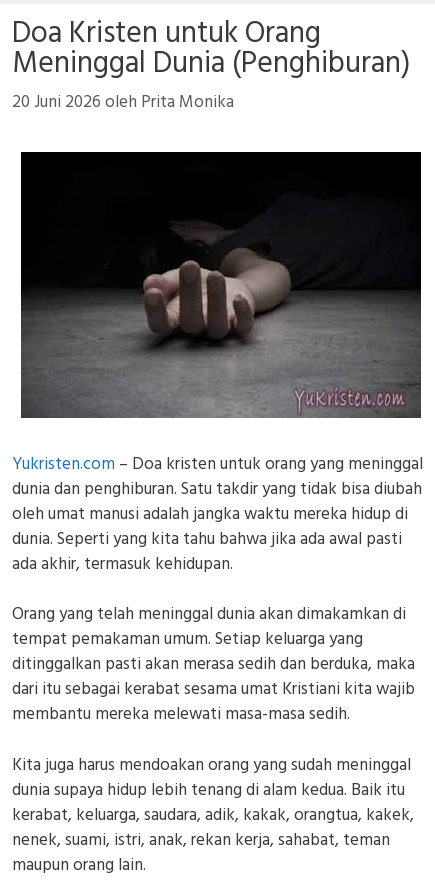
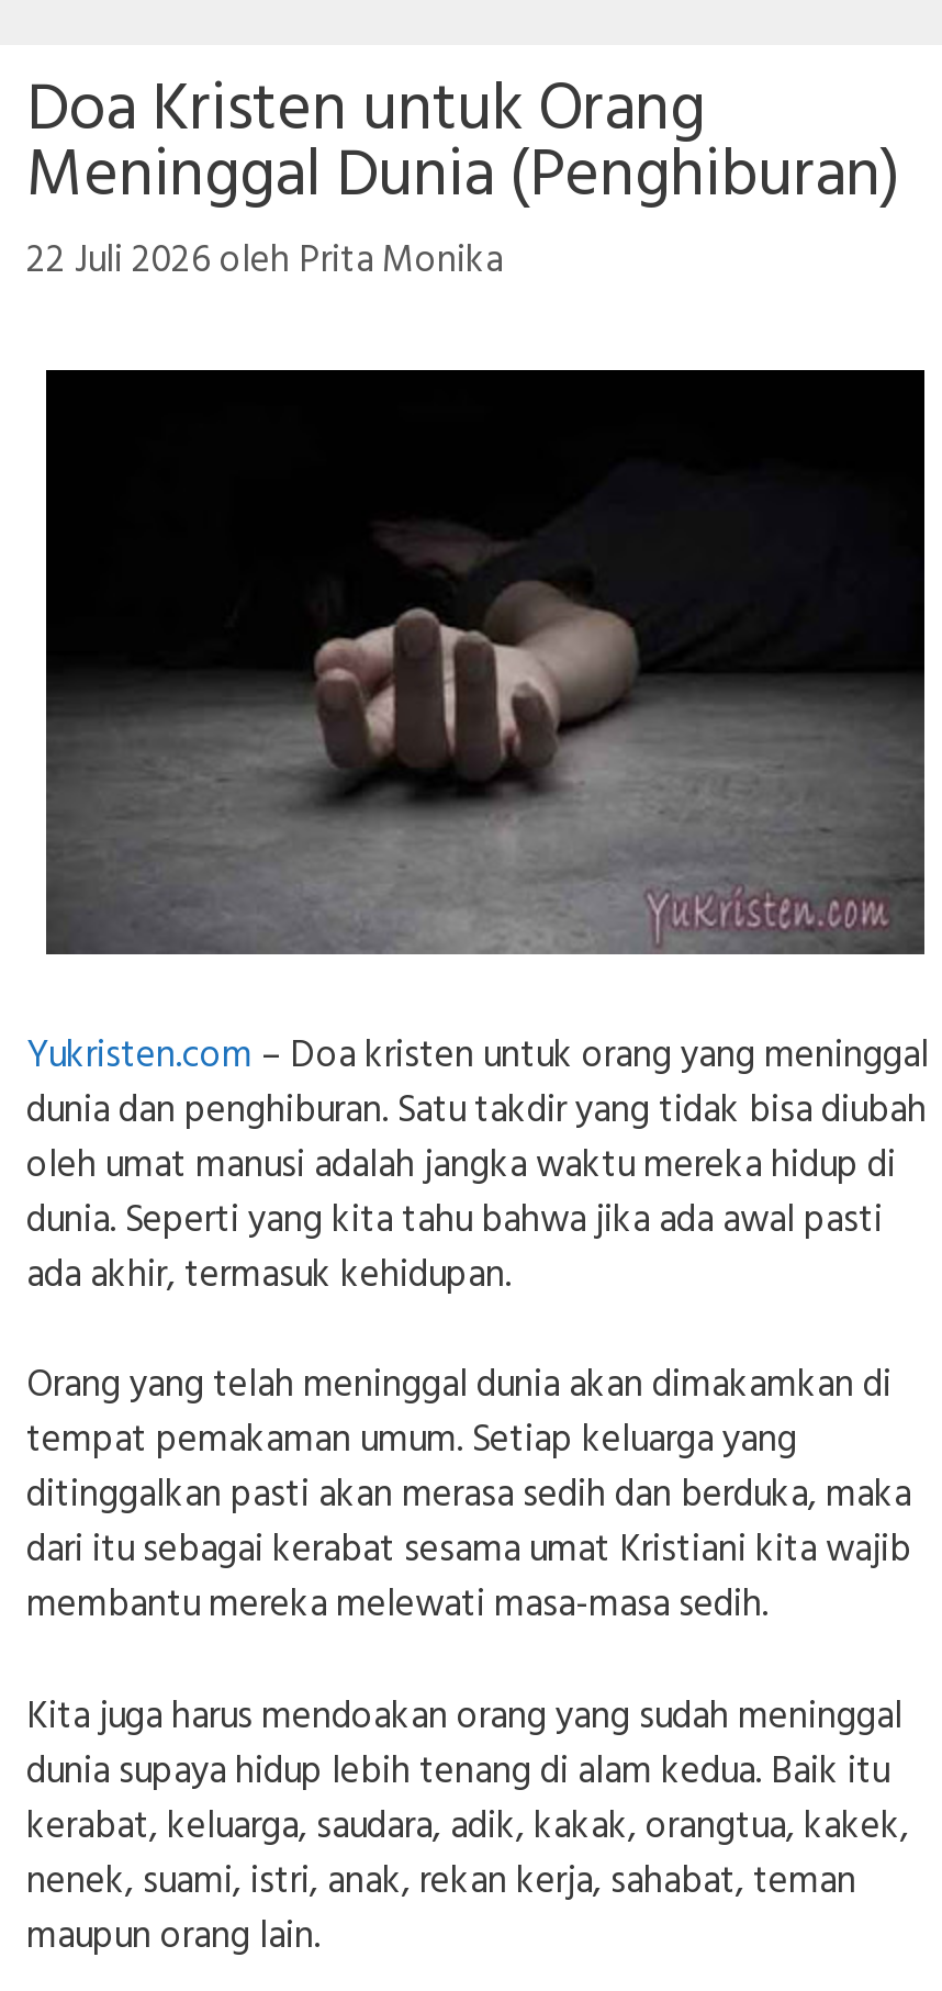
- 20 Juni 2026 oleh Prita Monika
+ 22 Juli 2026 oleh Prita Monika
